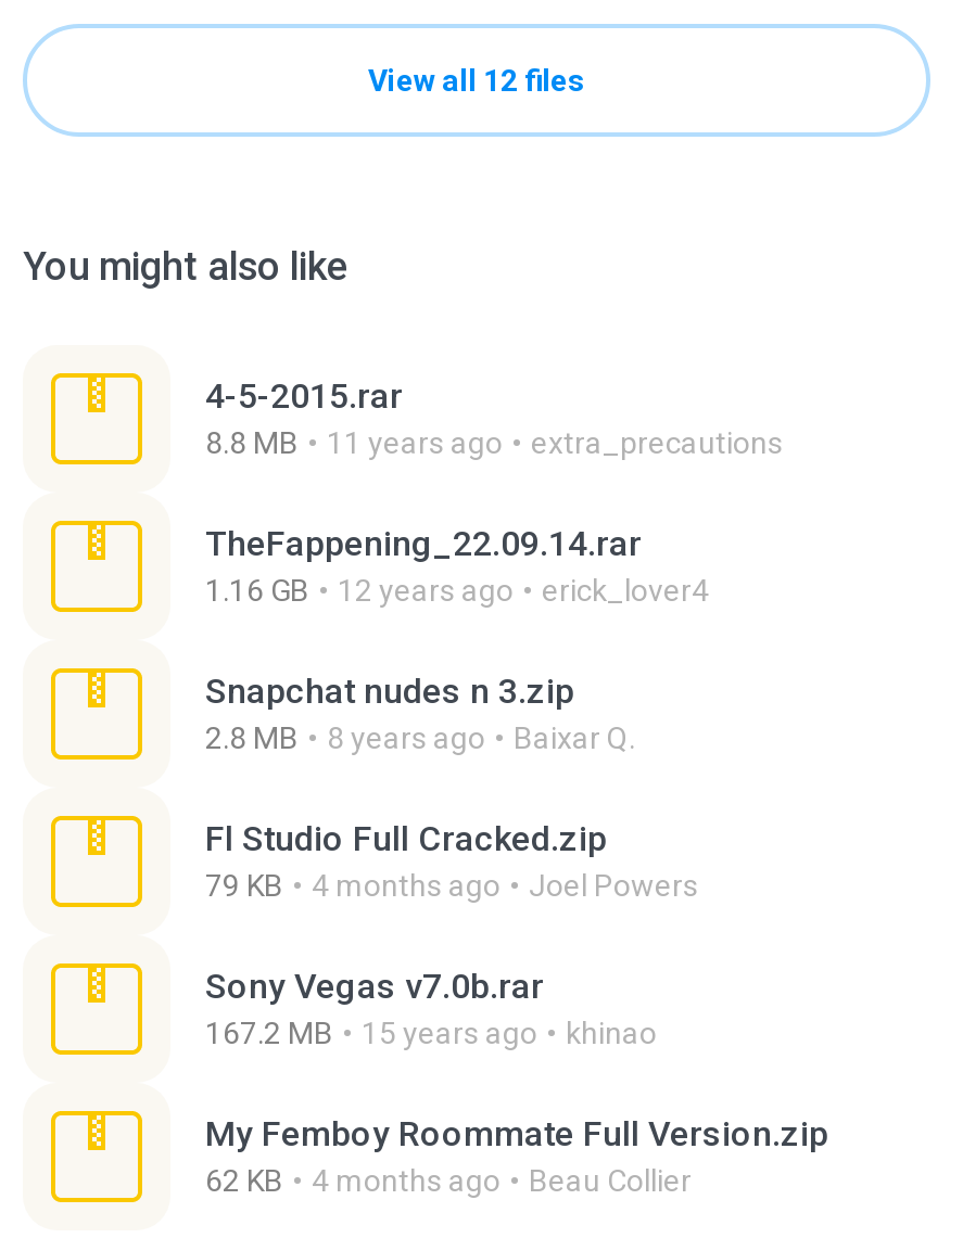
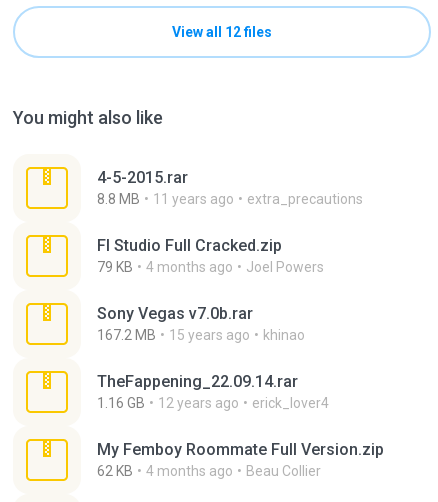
moved down: TheFappening_22.09.14.rar | 1.16 GB | 12 years ago | erick_lover4

- Snapchat nudes n 3.zip
- 2.8 MB
- 8 years ago
- Baixar Q.

moved up: Fl Studio Full Cracked.zip | 79 KB | 4 months ago | Joel Powers | Sony Vegas v7.0b.rar | 167.2 MB | 15 years ago | khinao
